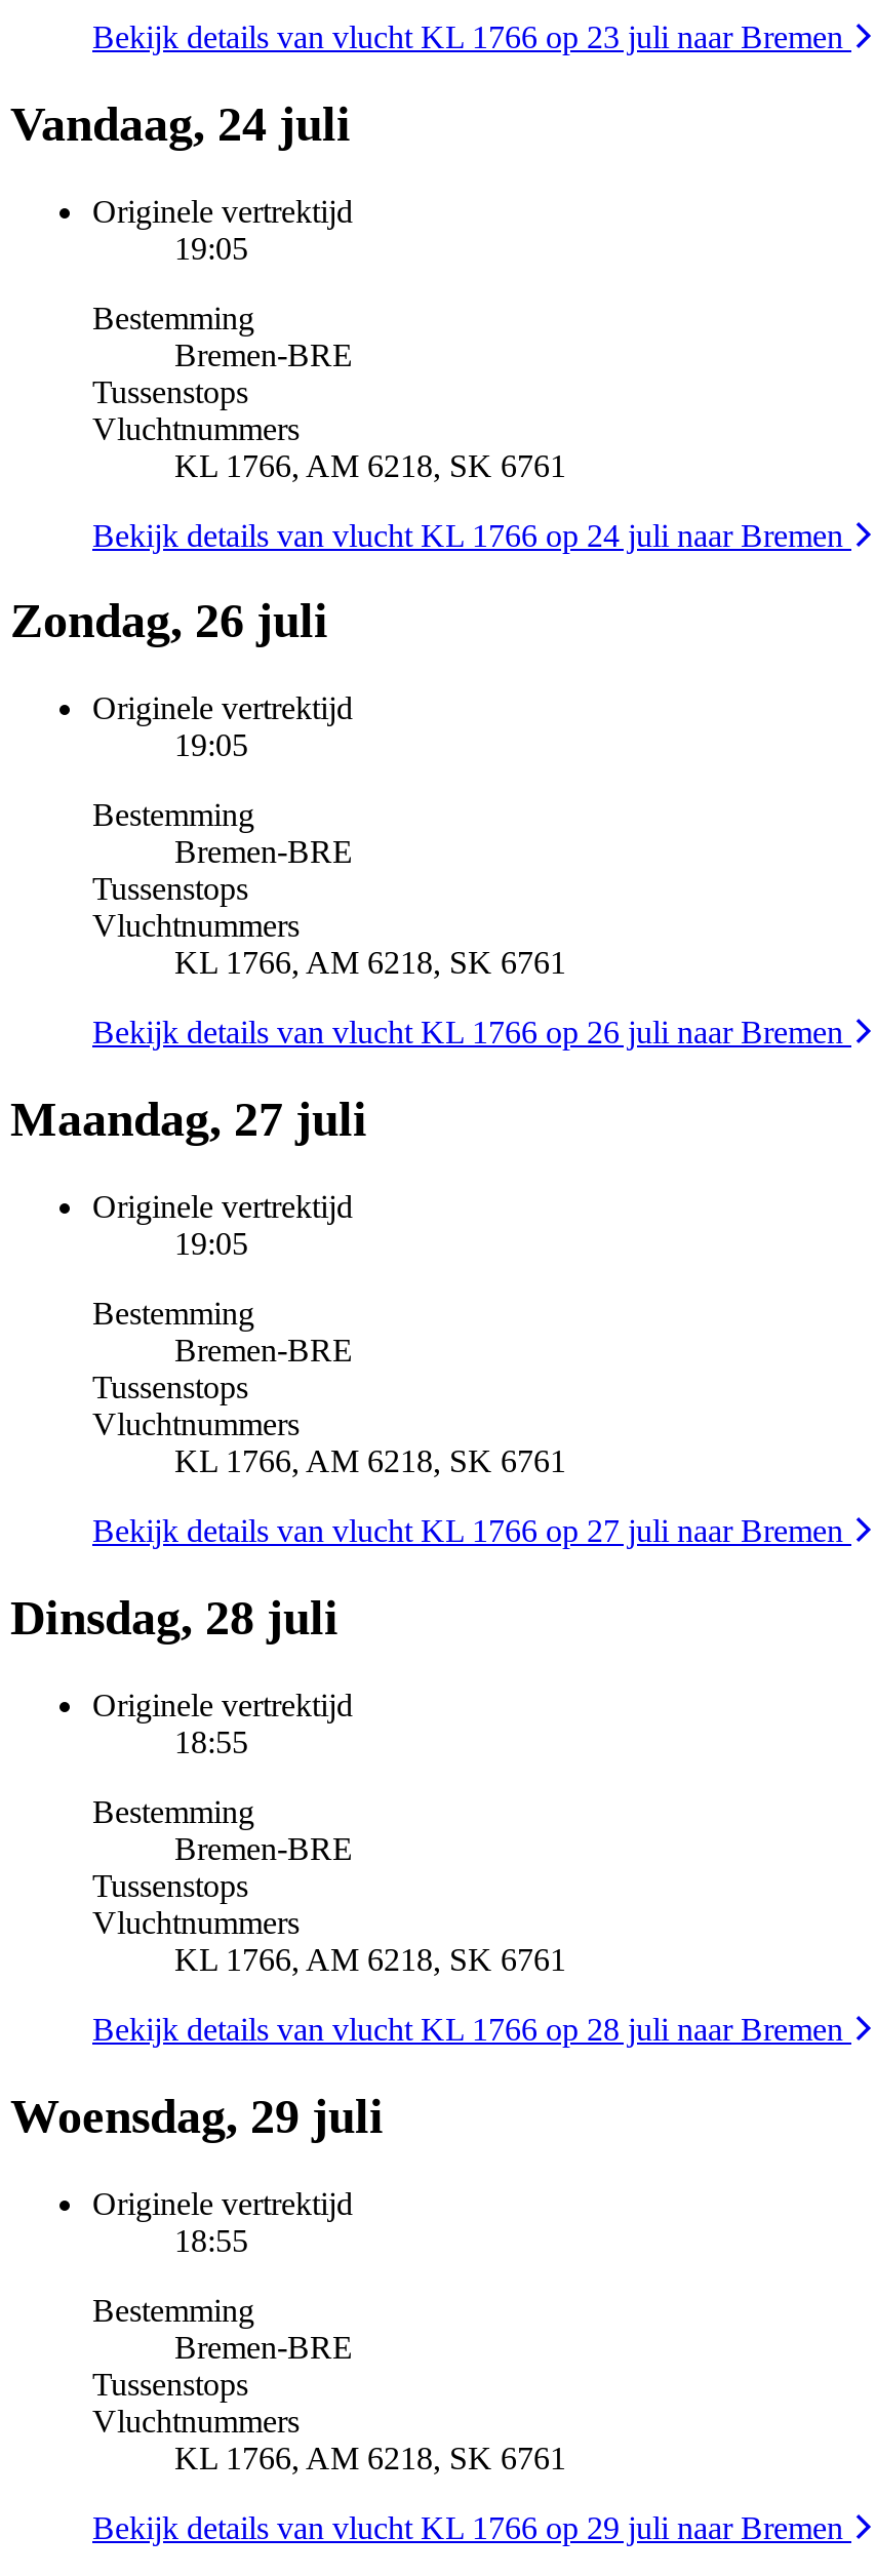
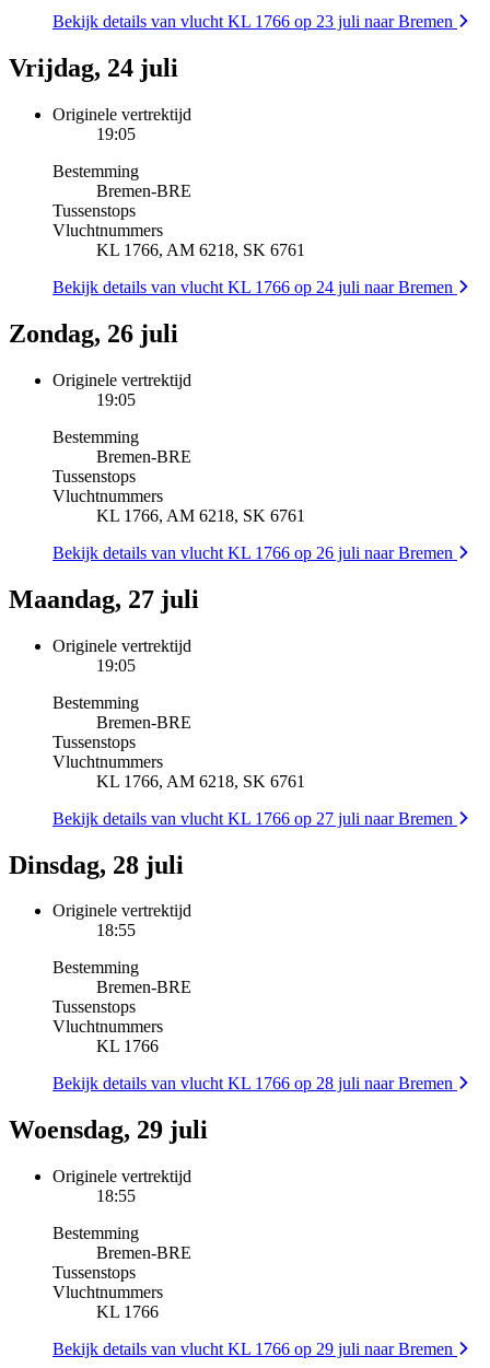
- Vandaag, 24 juli
+ Vrijdag, 24 juli

- KL 1766, AM 6218, SK 6761
+ KL 1766

- KL 1766, AM 6218, SK 6761
+ KL 1766
